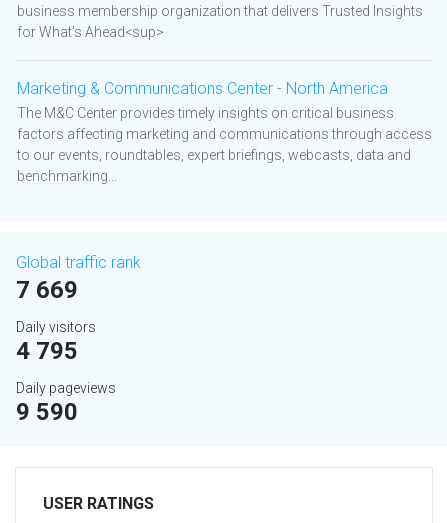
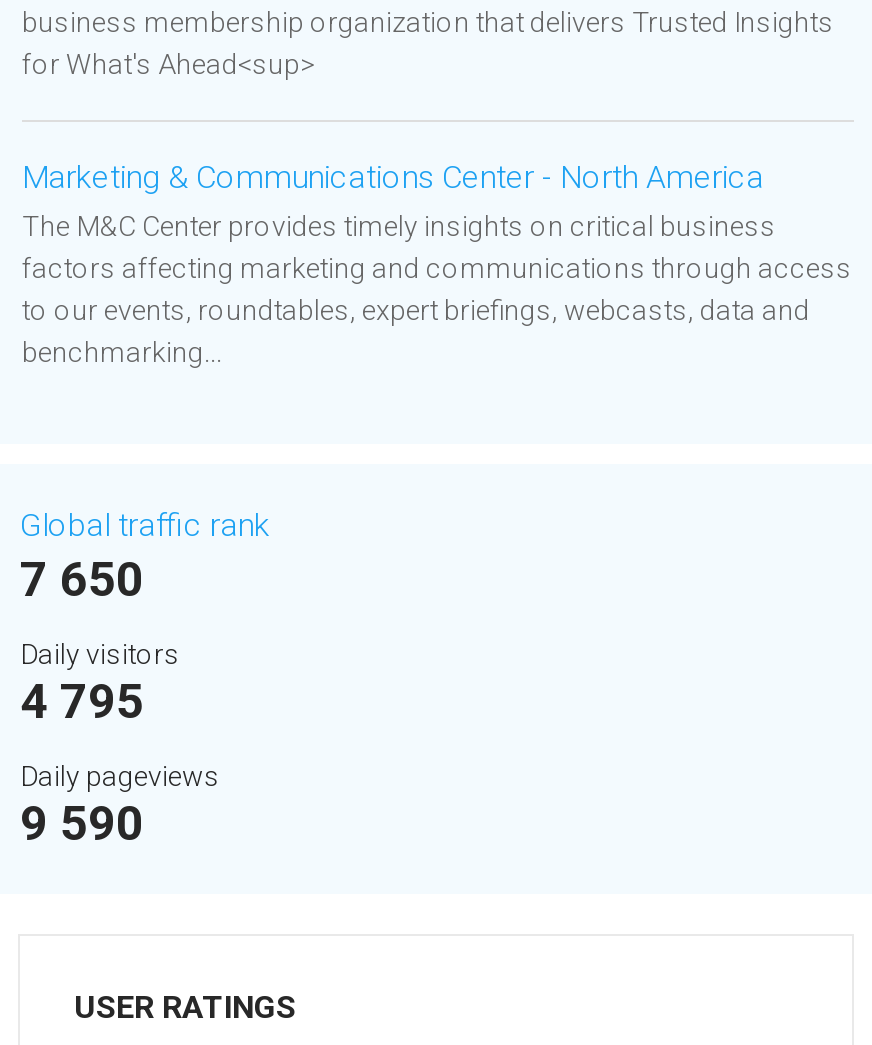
- 7 669
+ 7 650
